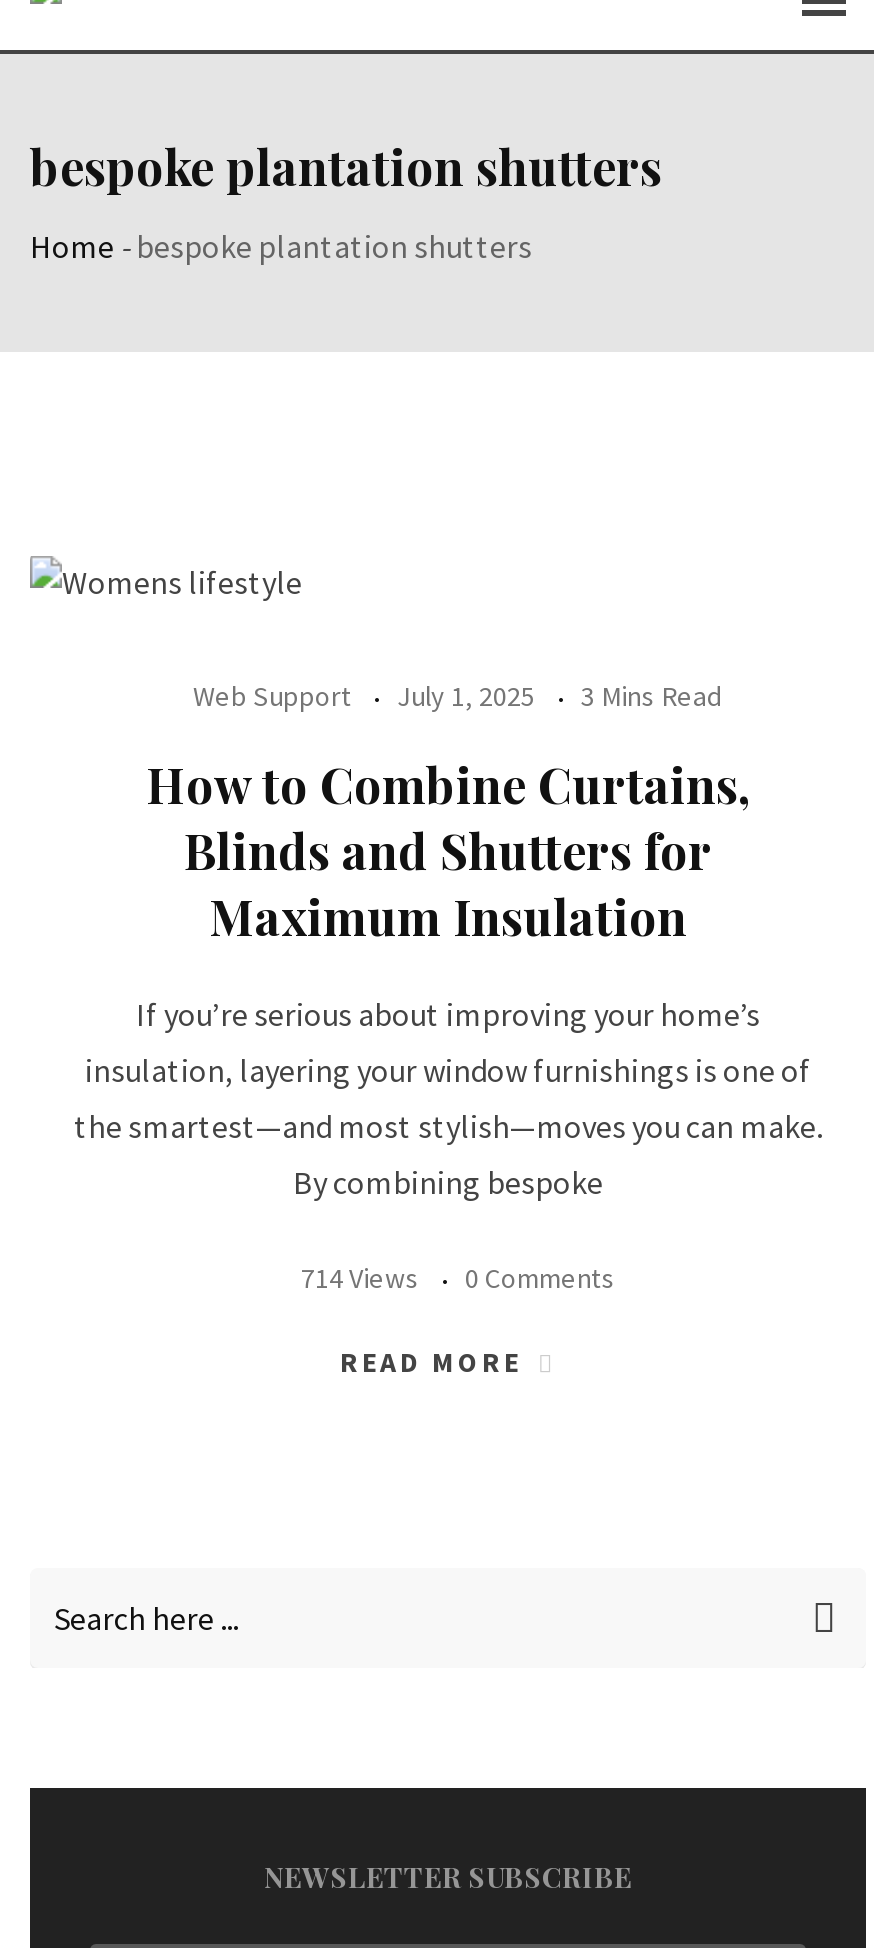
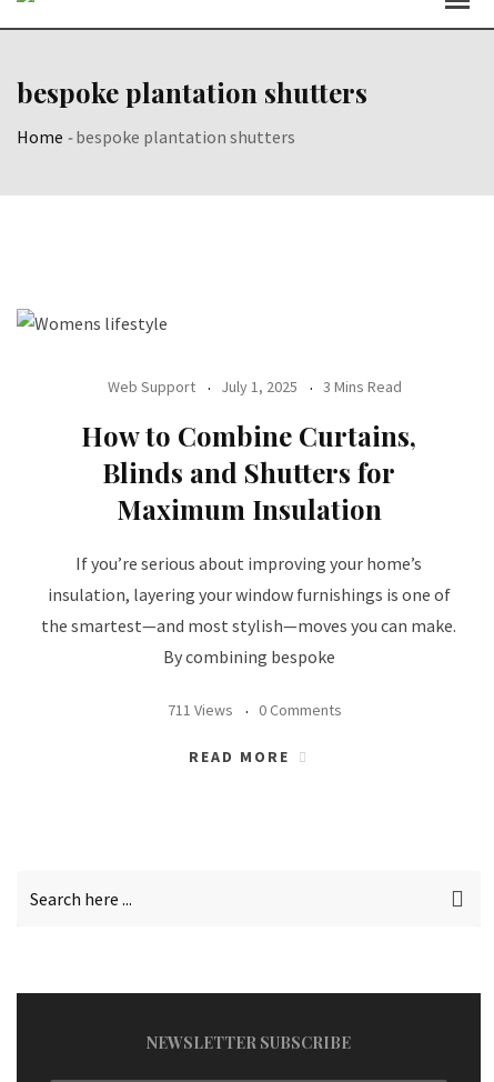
- 714 Views 0 Comments
+ 711 Views 0 Comments
